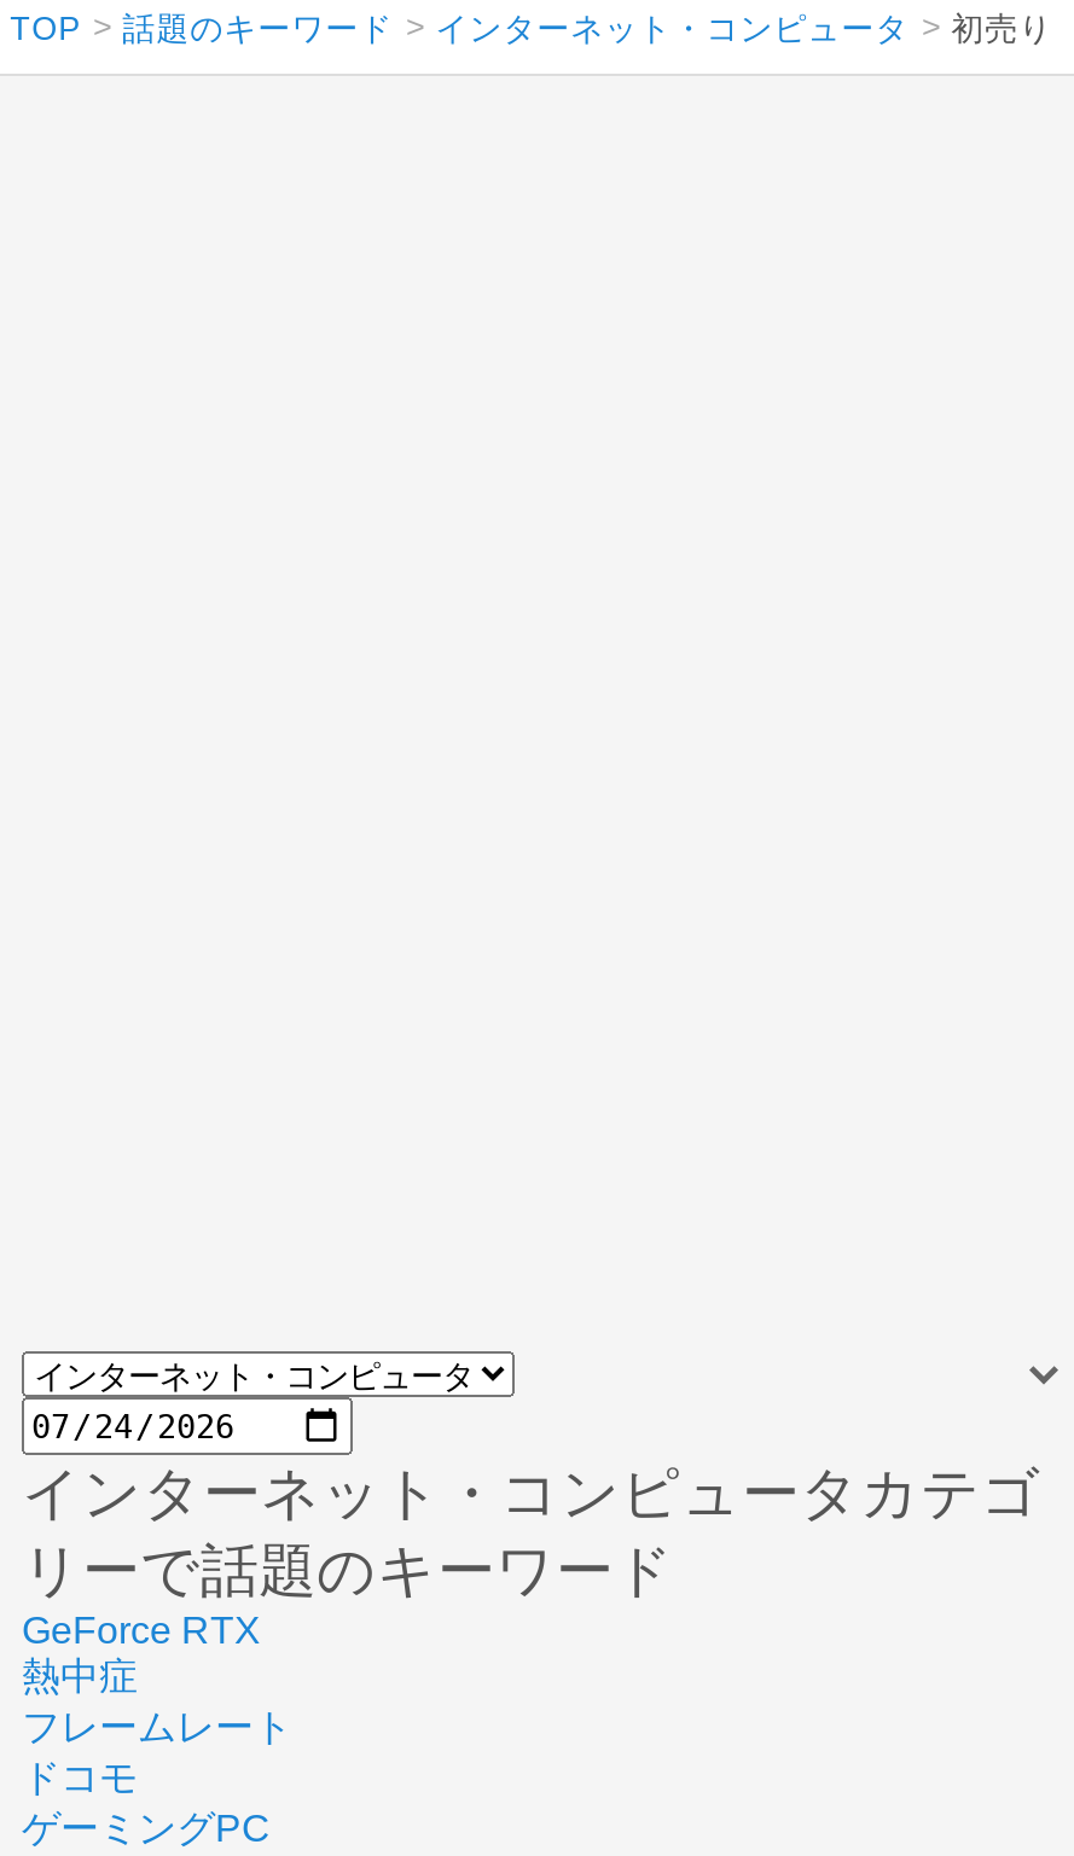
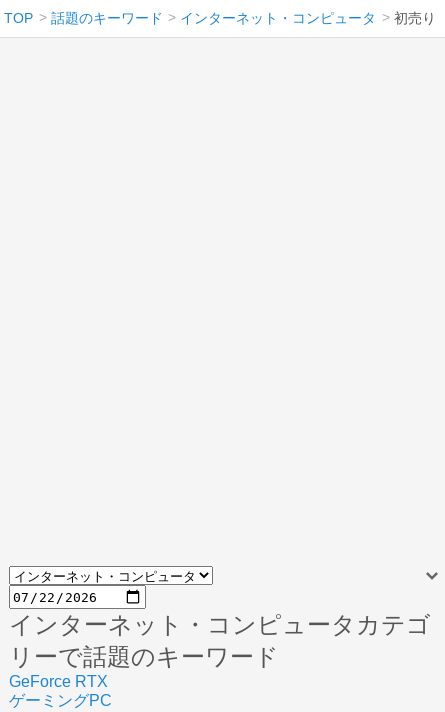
- 熱中症
- フレームレート
- ドコモ
